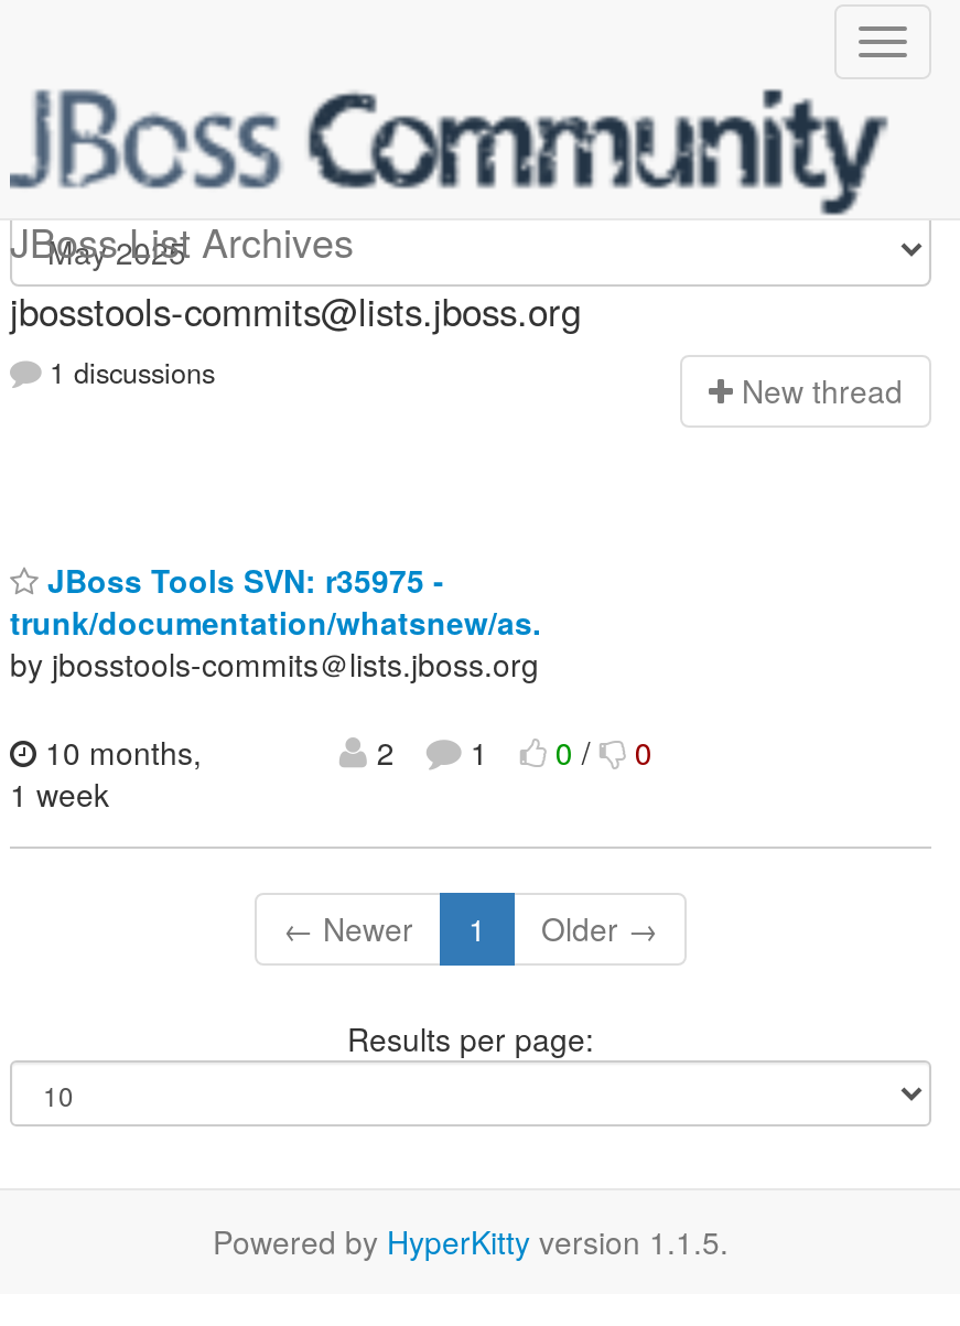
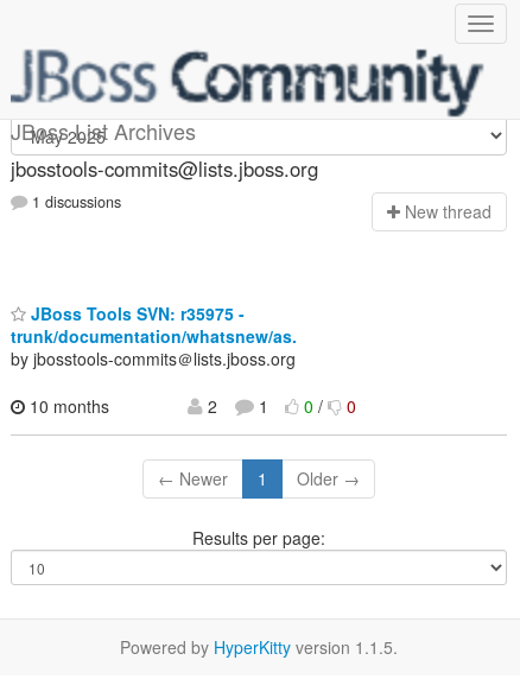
- 10 months,
- 1 week
+ 10 months
